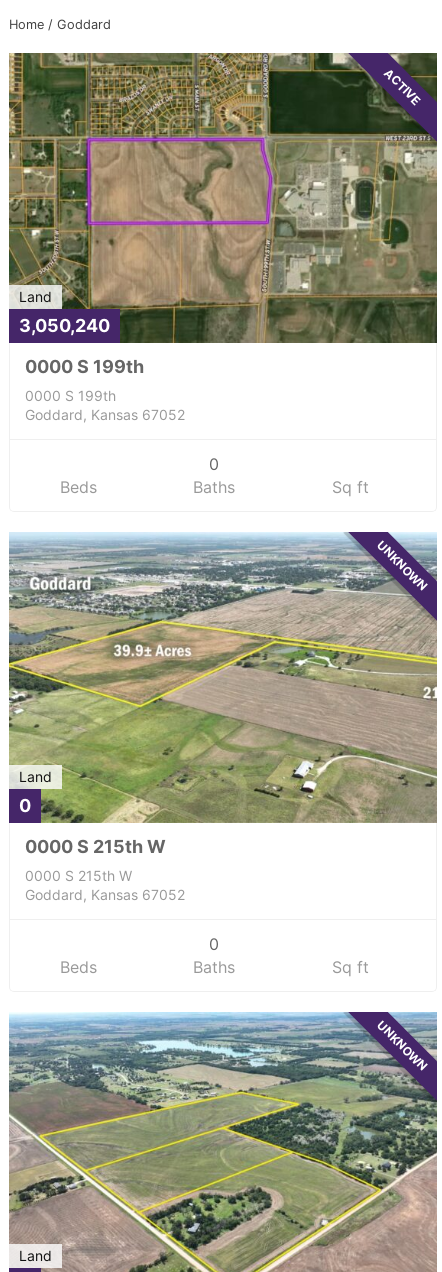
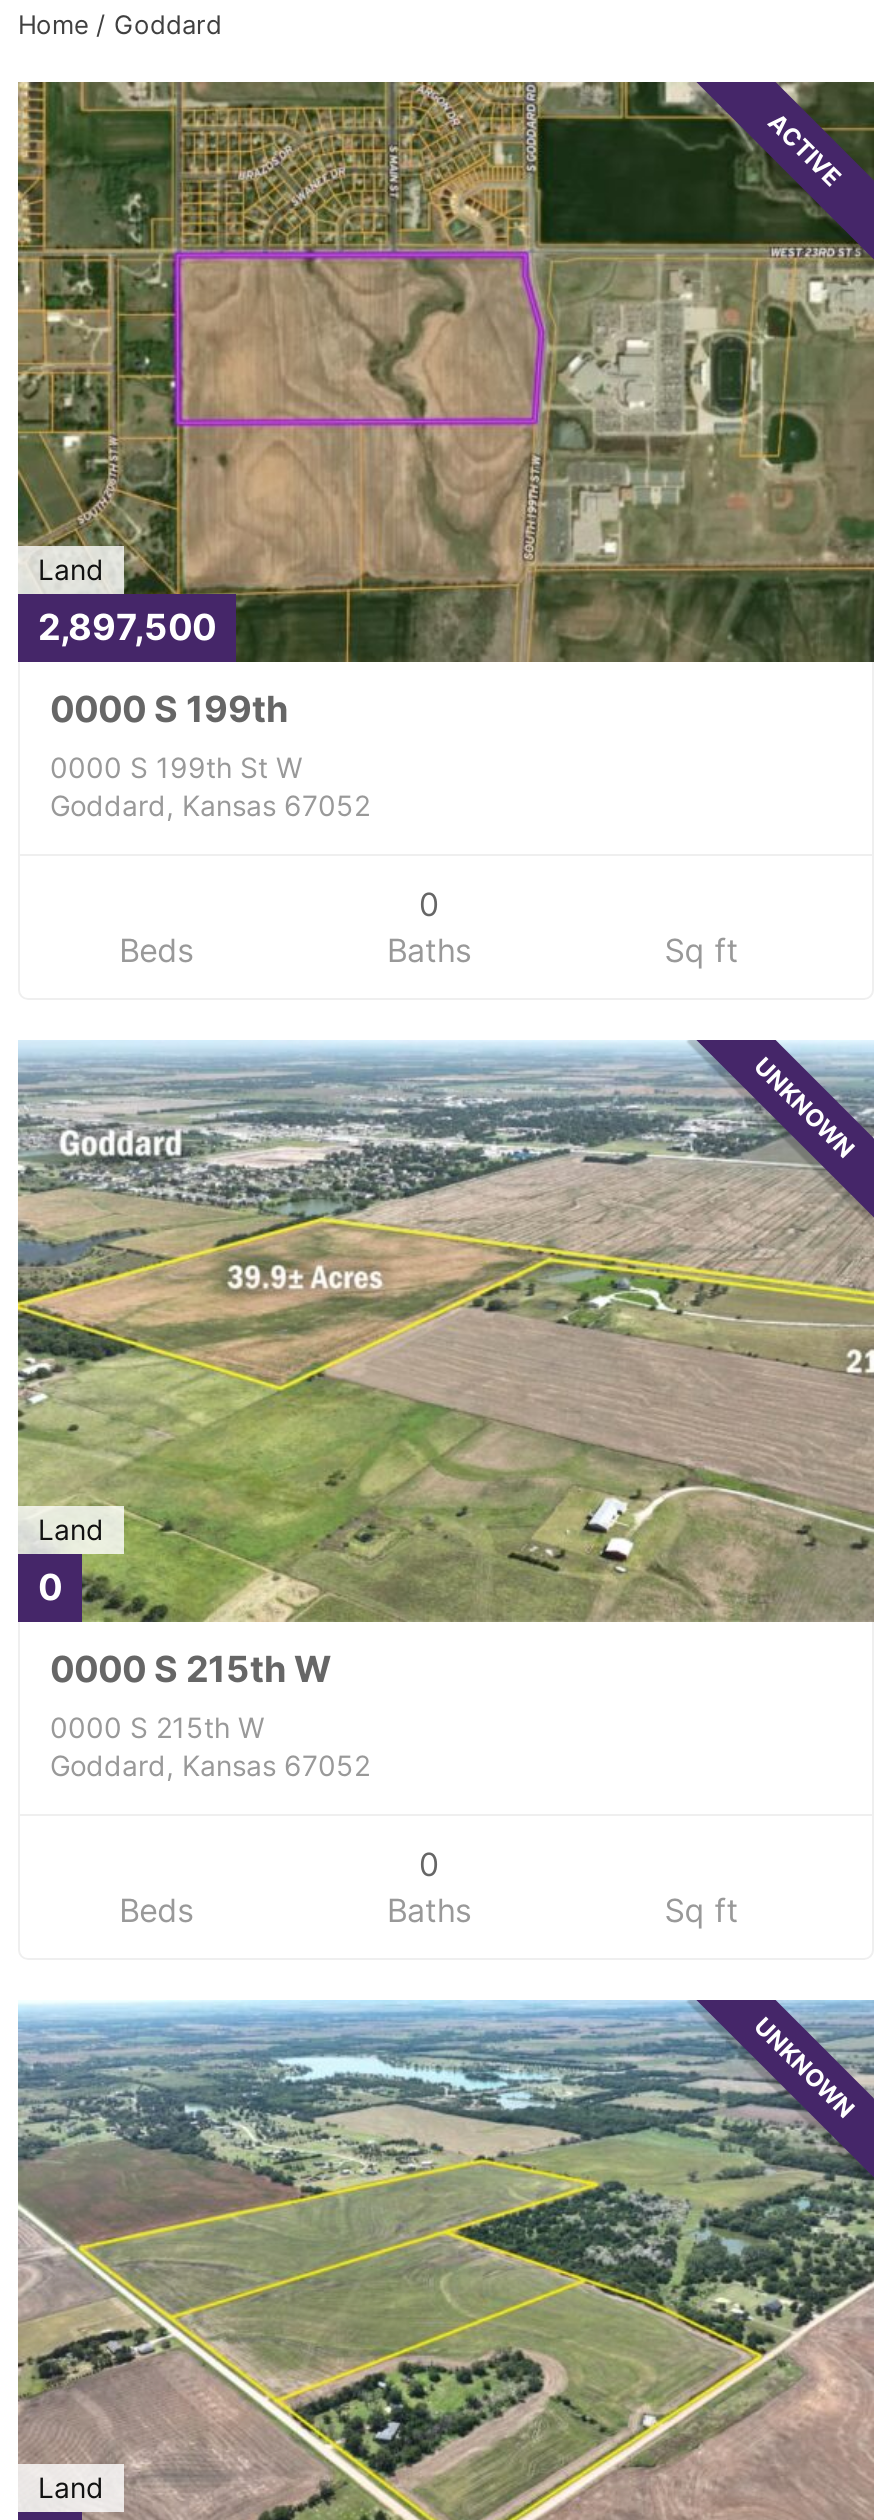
- 3,050,240
+ 2,897,500

- 0000 S 199th
+ 0000 S 199th St W
